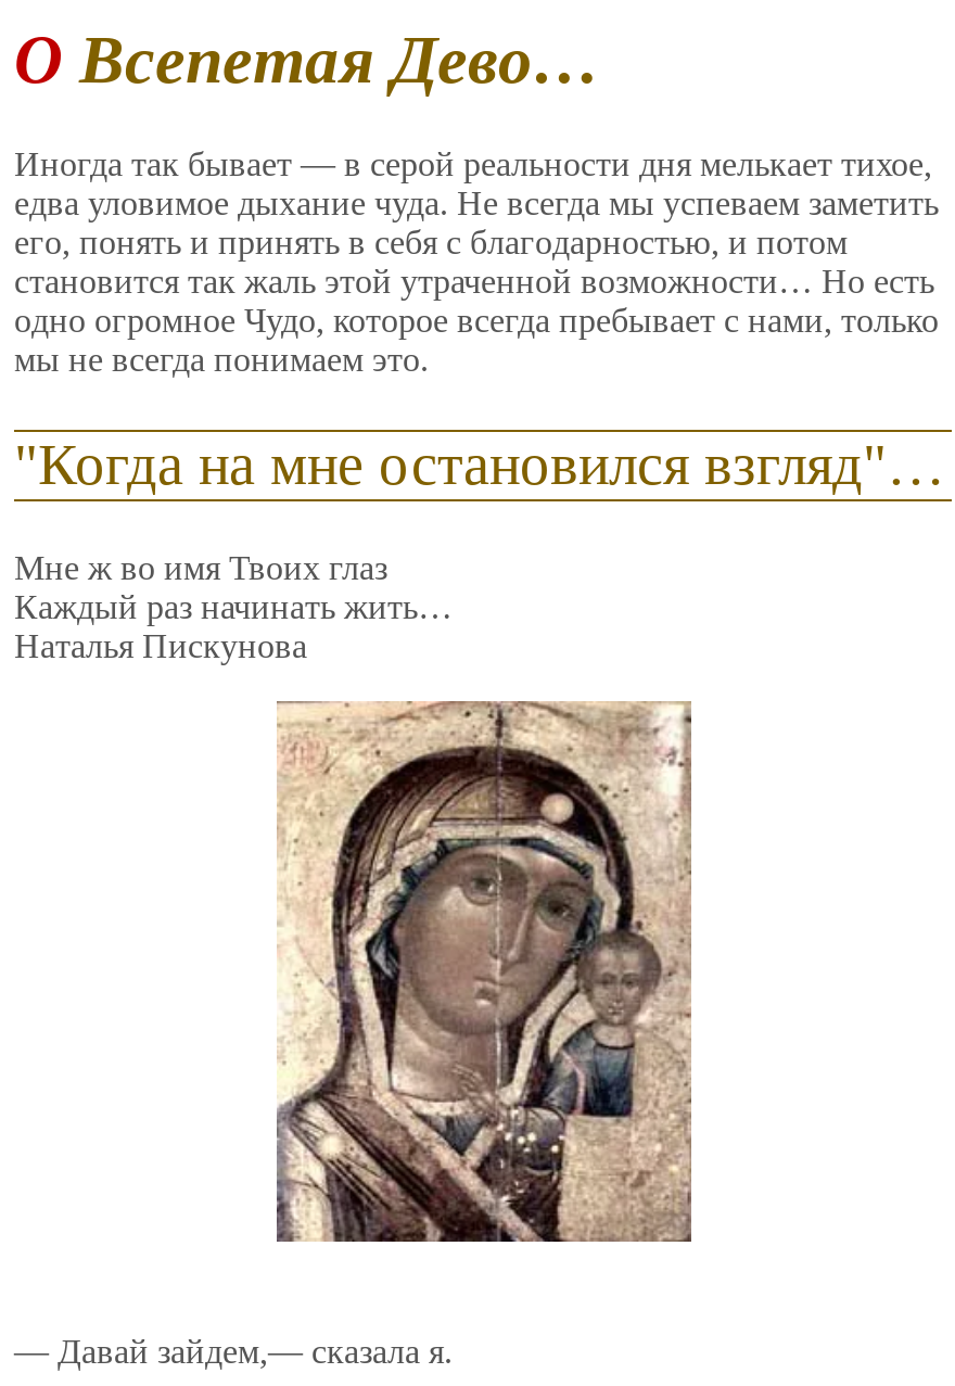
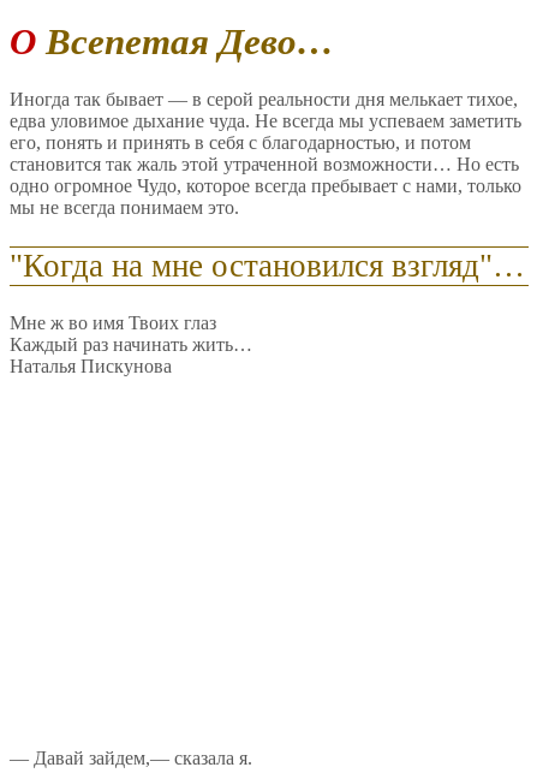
- [image]
